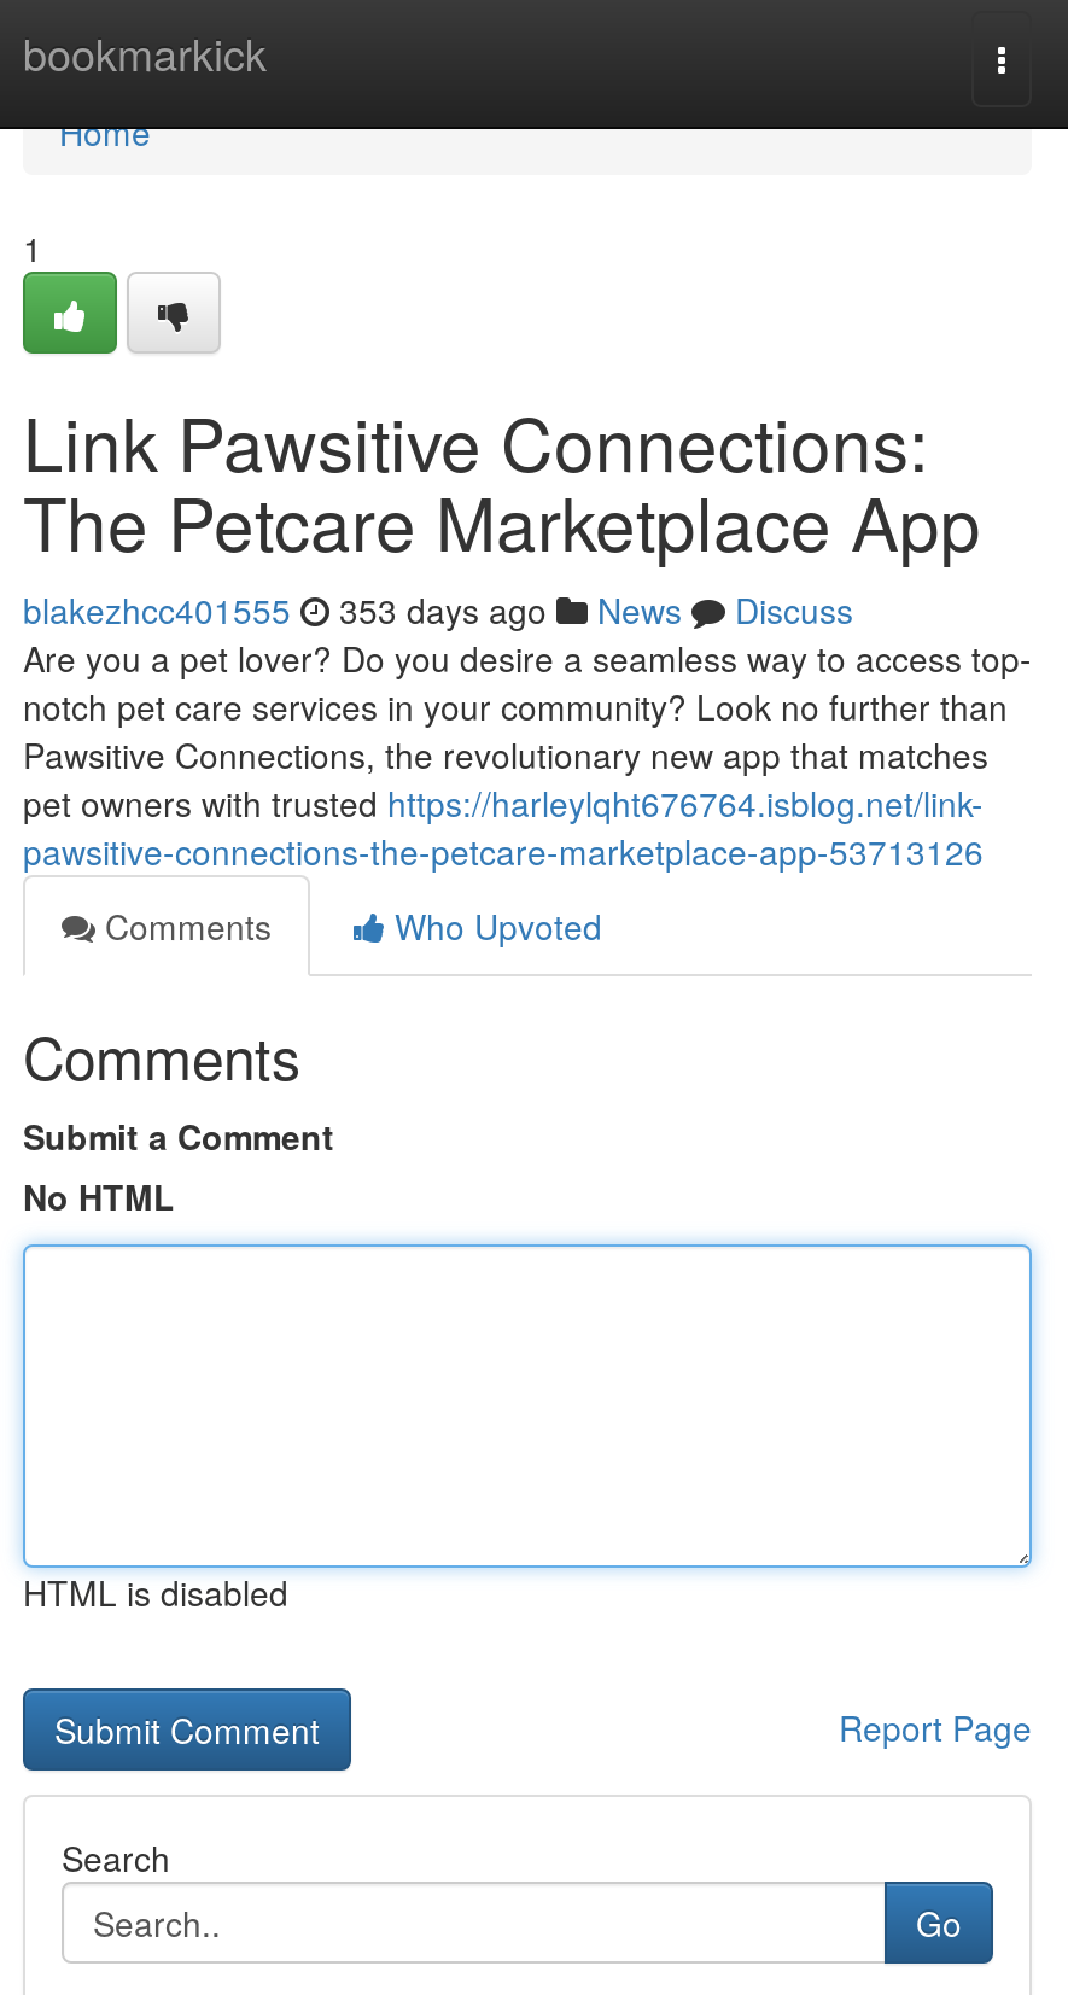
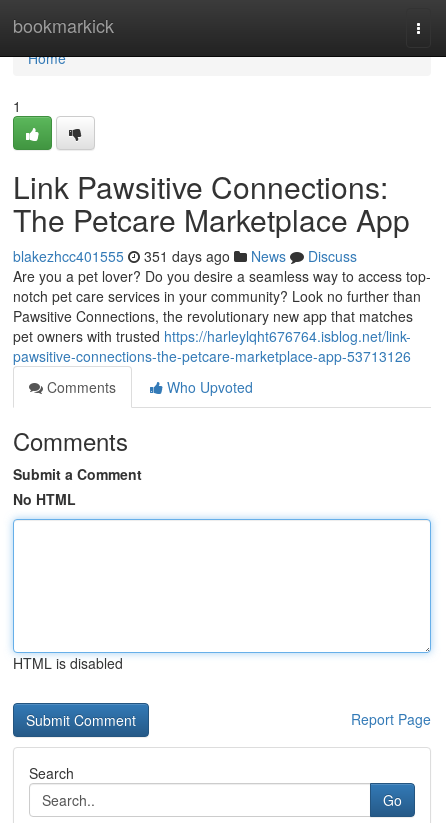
- blakezhcc401555 353 days ago News Discuss
+ blakezhcc401555 351 days ago News Discuss
